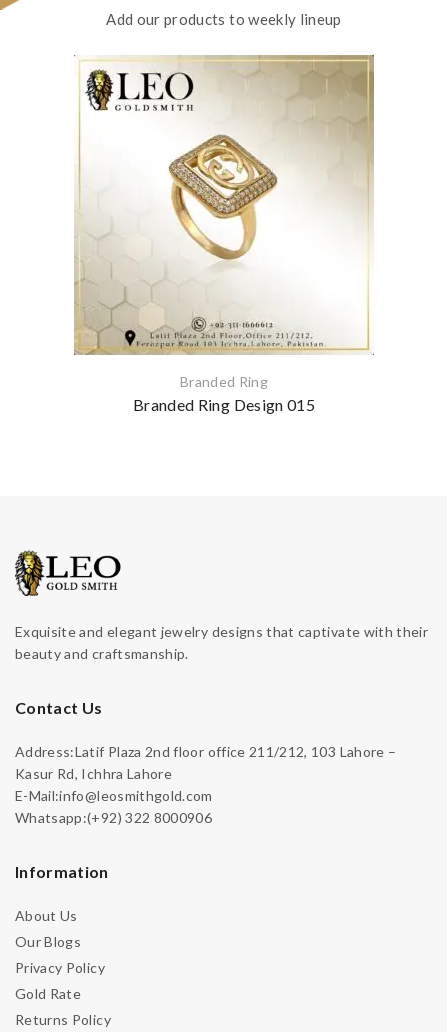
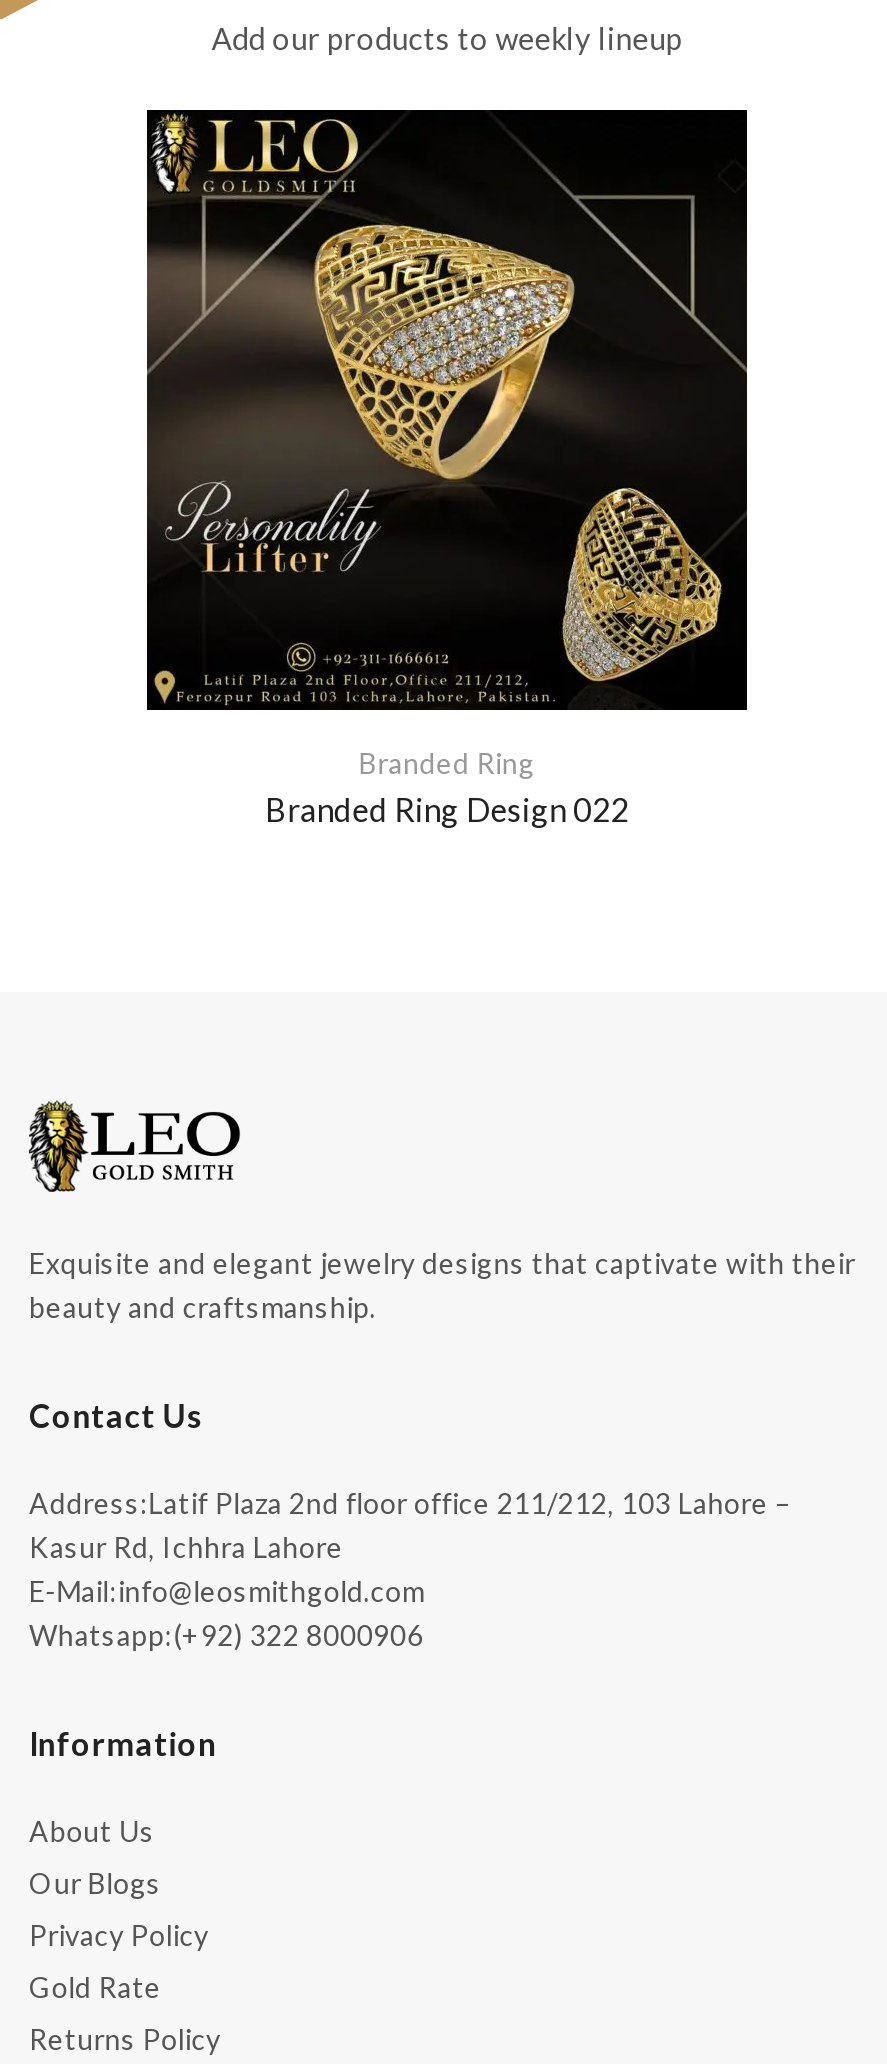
- [image]
- Branded Ring Design 015
+ [image]
+ Branded Ring Design 022
